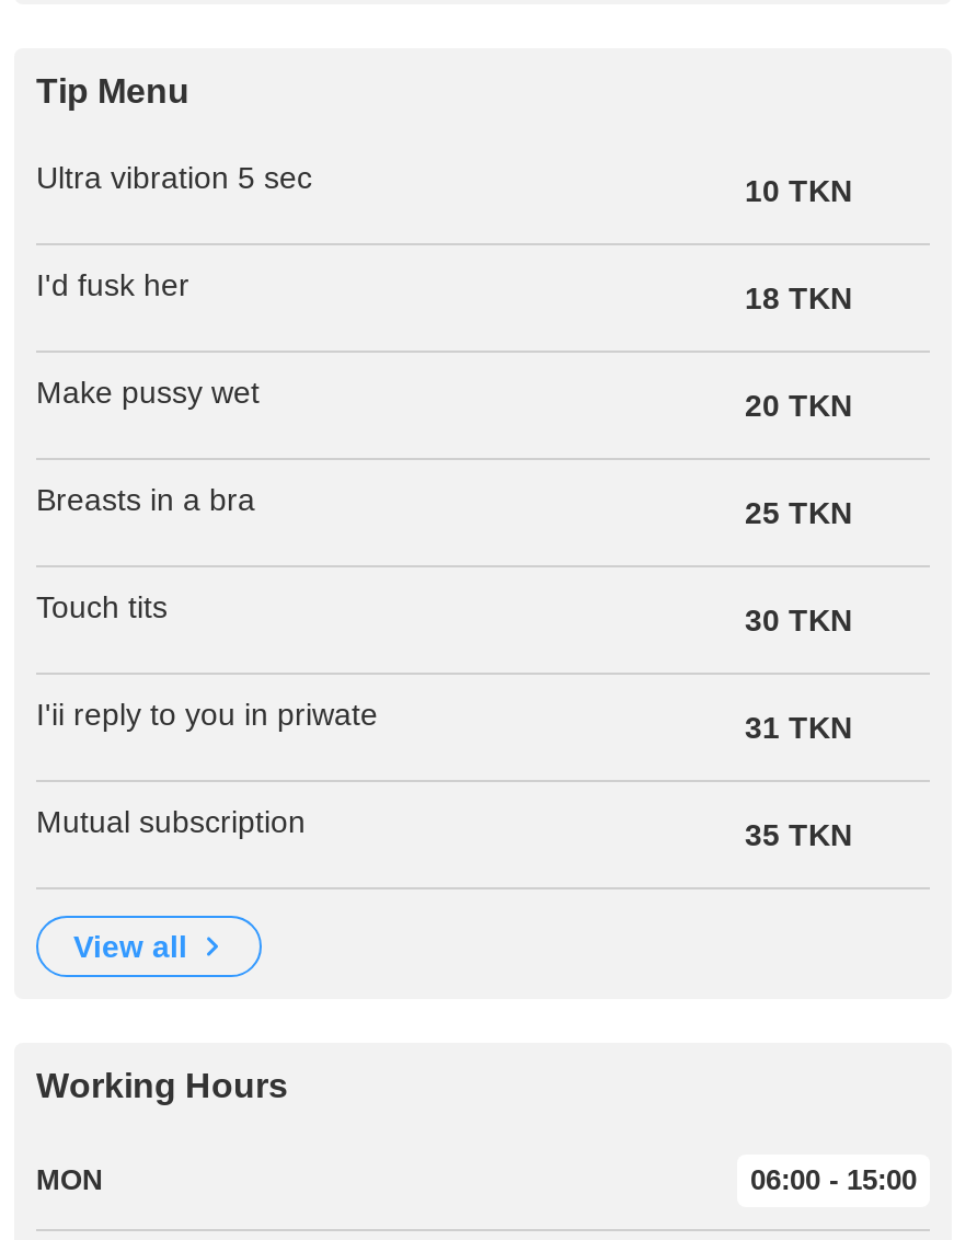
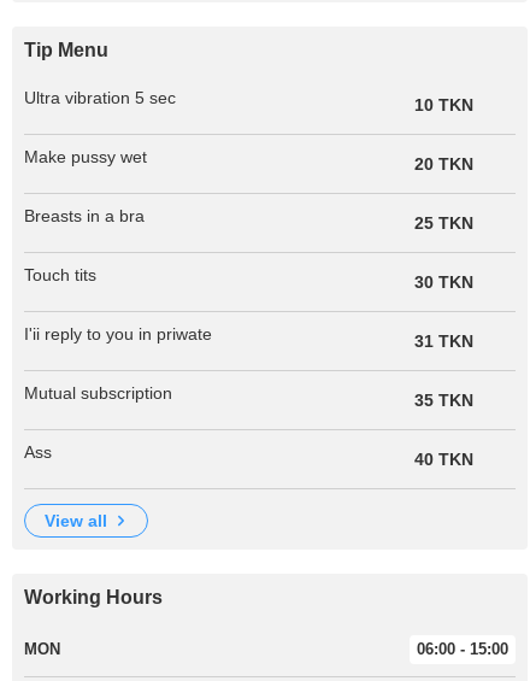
- I'd fusk her
- 18 TKN

moved up: Make pussy wet | 20 TKN | Breasts in a bra | ... | Mutual subscription | 35 TKN

+ Ass
+ 40 TKN
